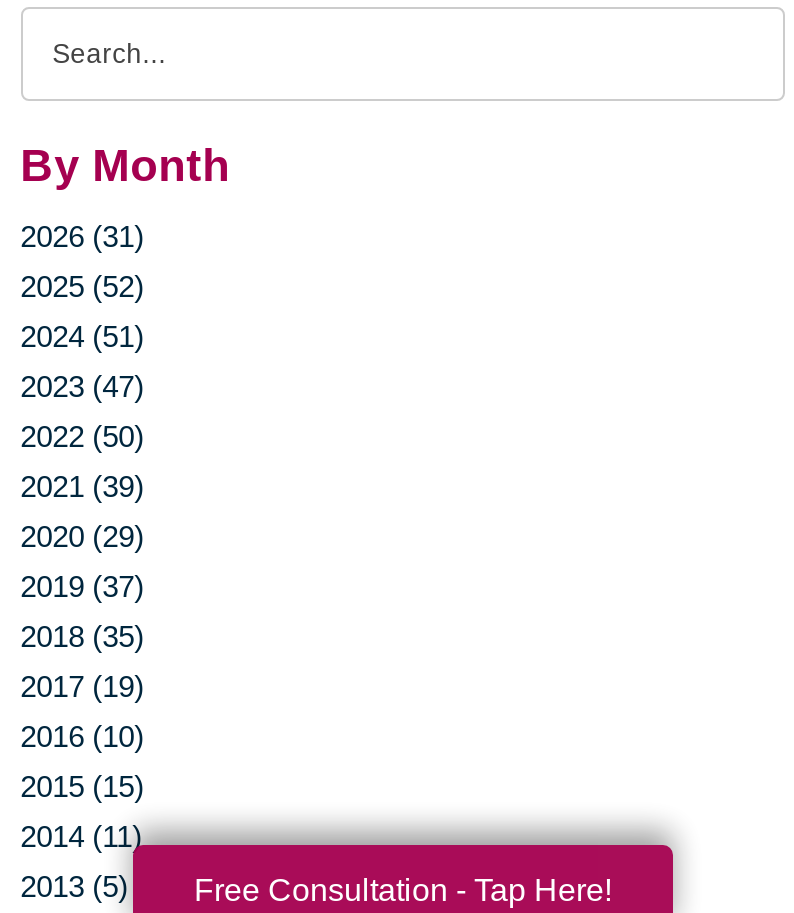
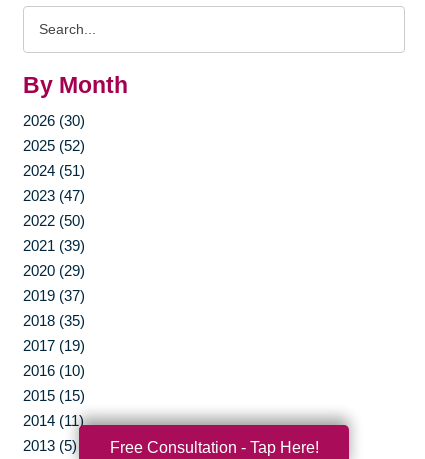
- 2026 (31)
+ 2026 (30)
